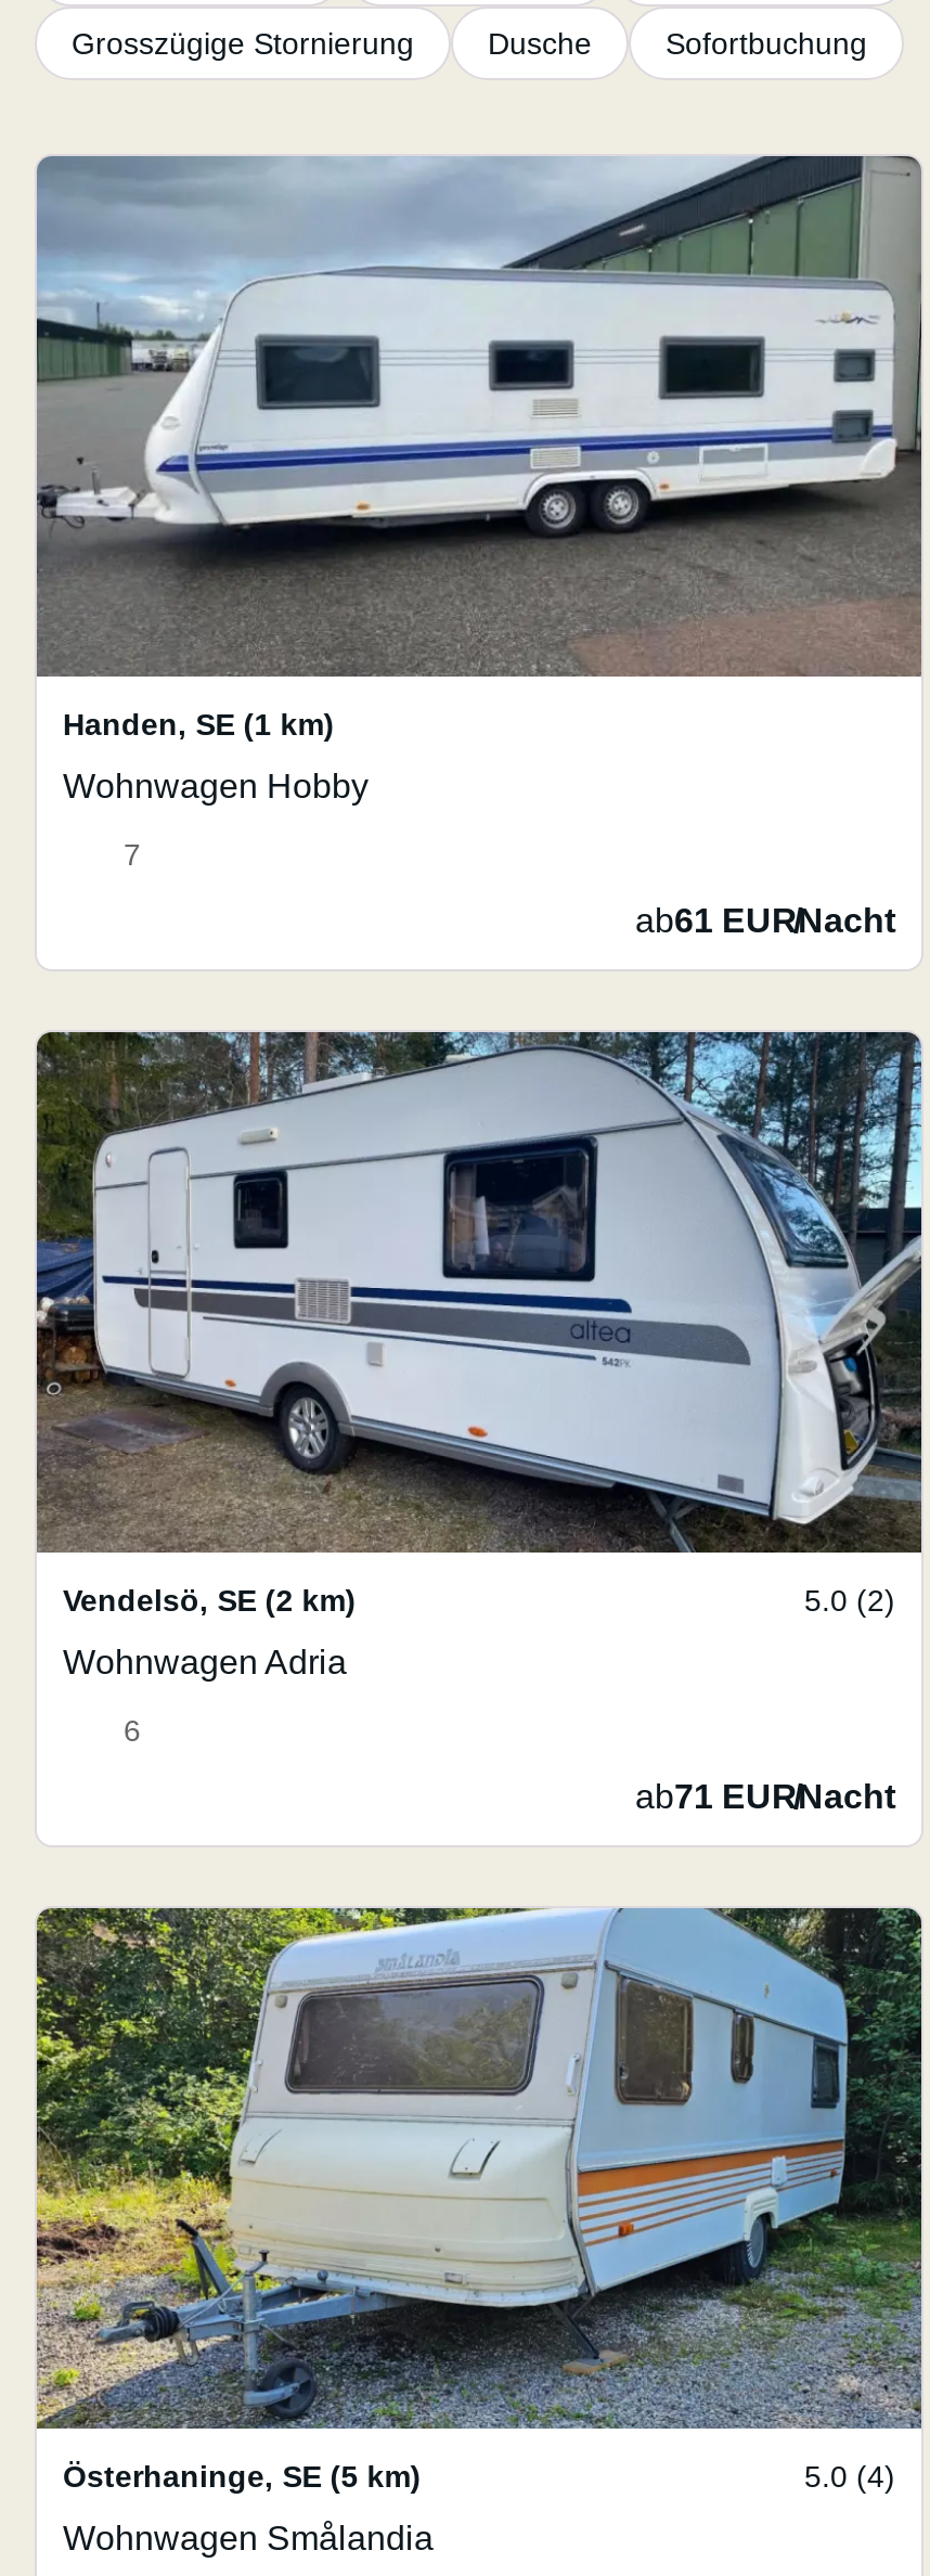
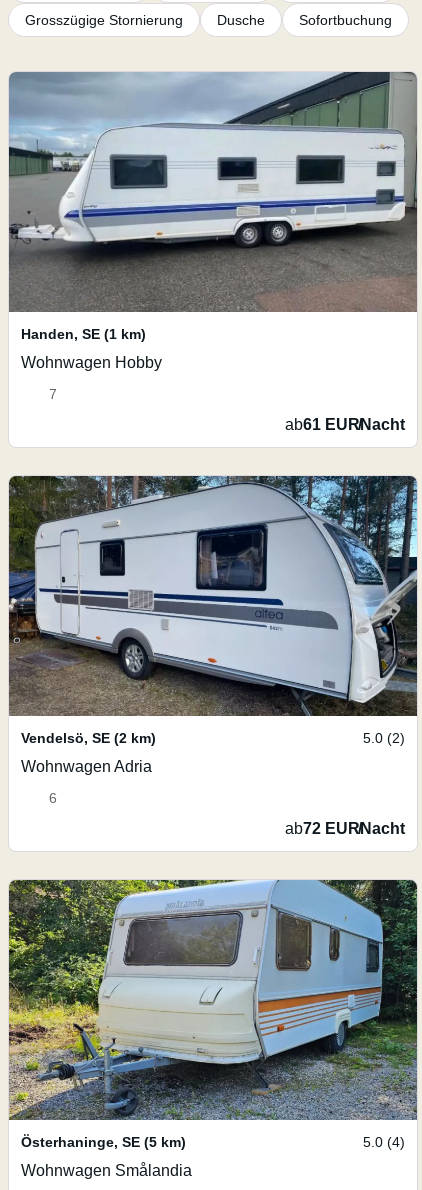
- ab71 EUR/Nacht
+ ab72 EUR/Nacht
